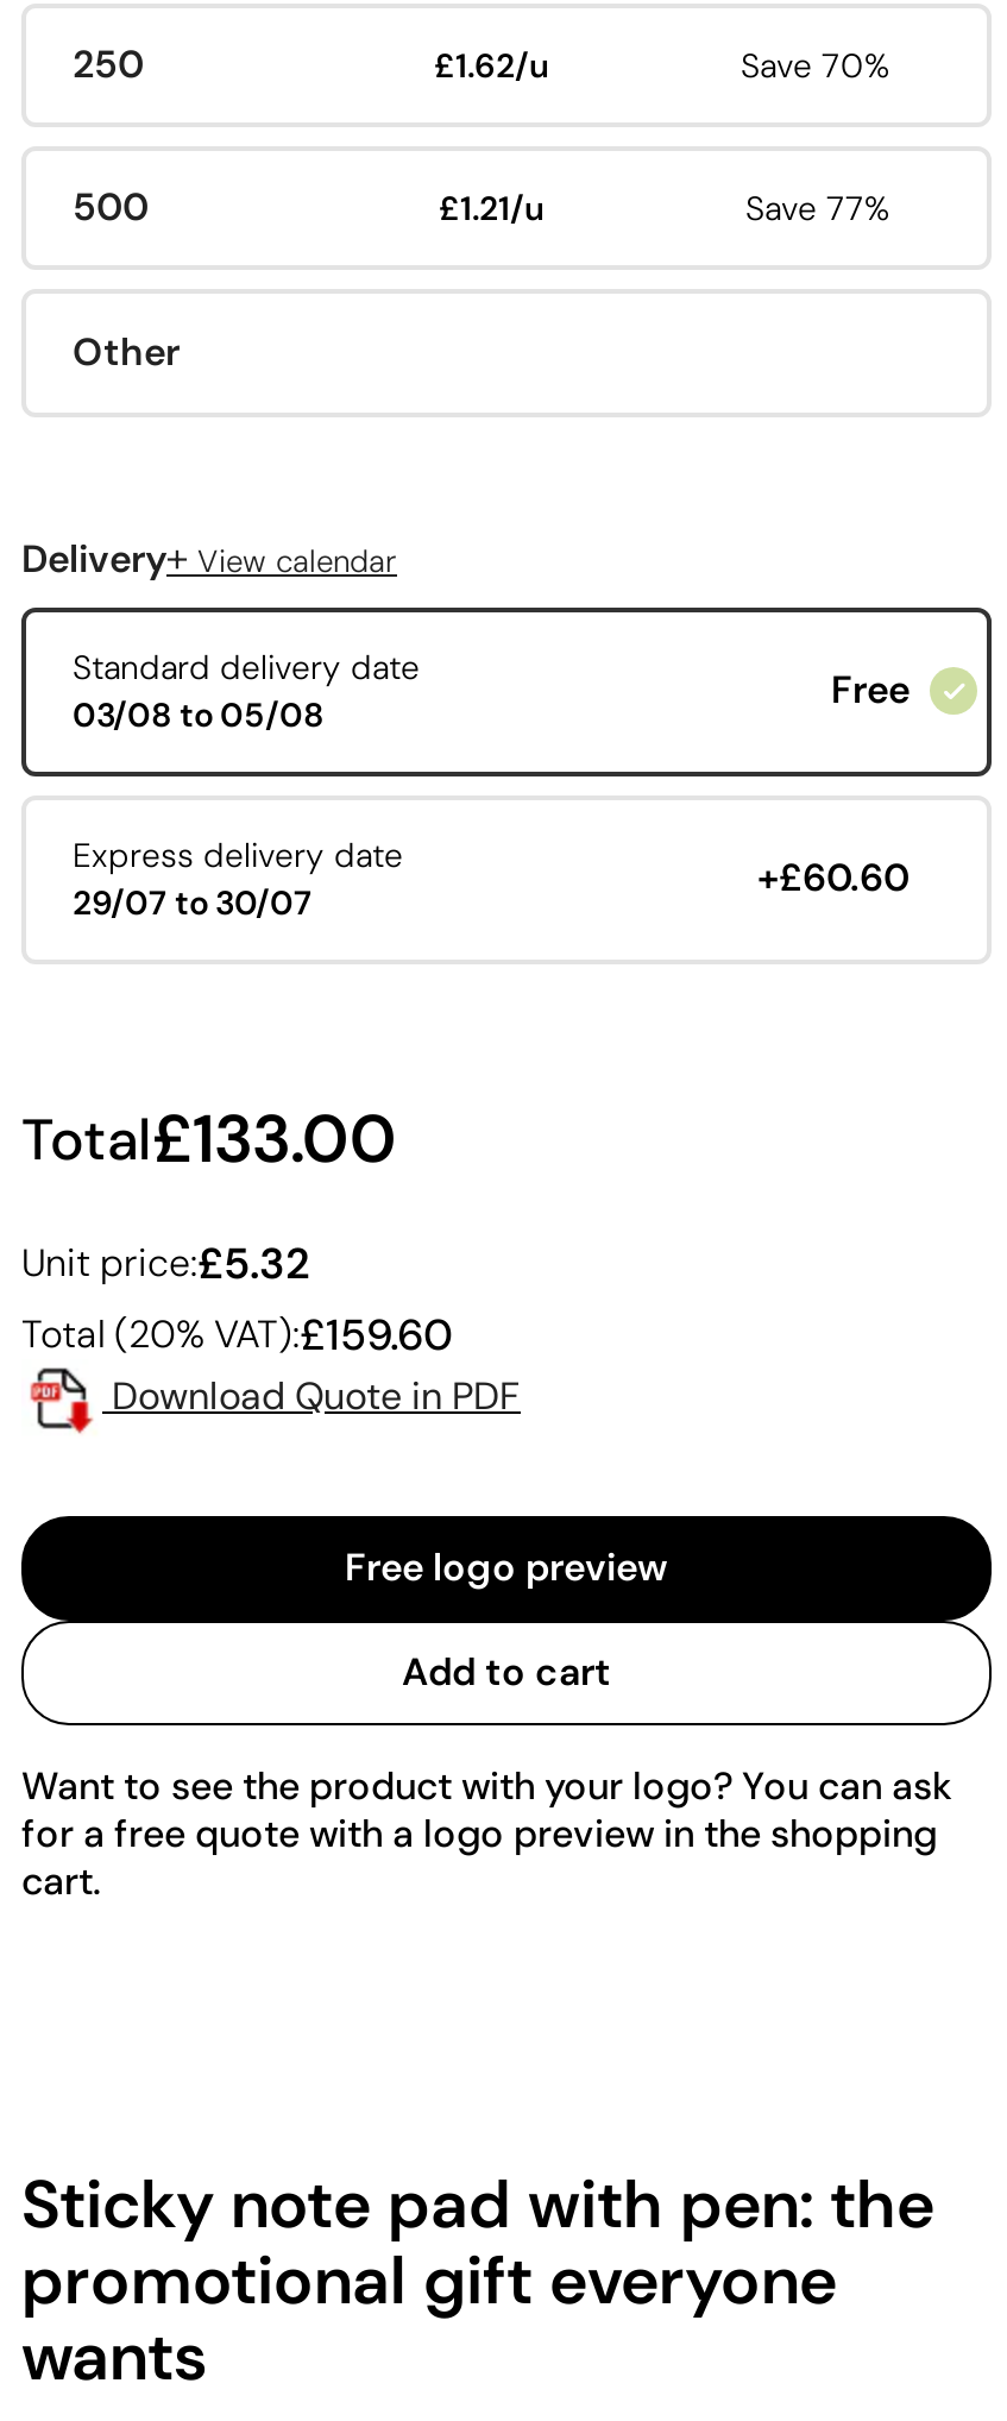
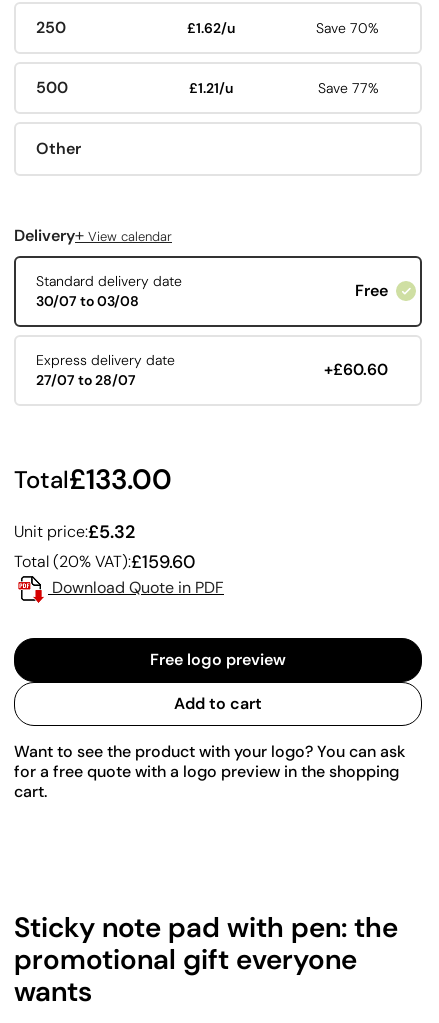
- 03/08 to 05/08
+ 30/07 to 03/08

- 29/07 to 30/07
+ 27/07 to 28/07
